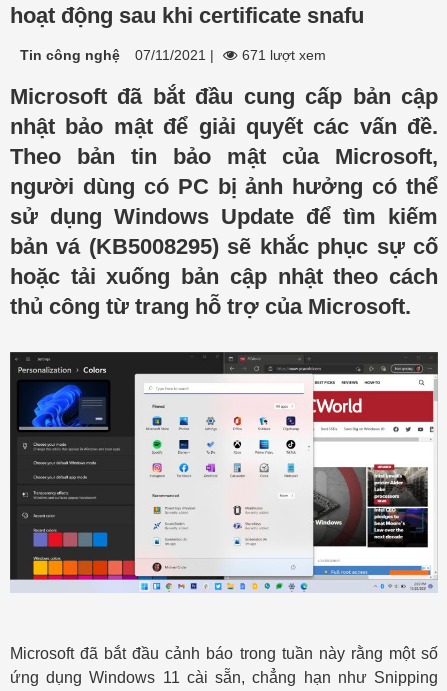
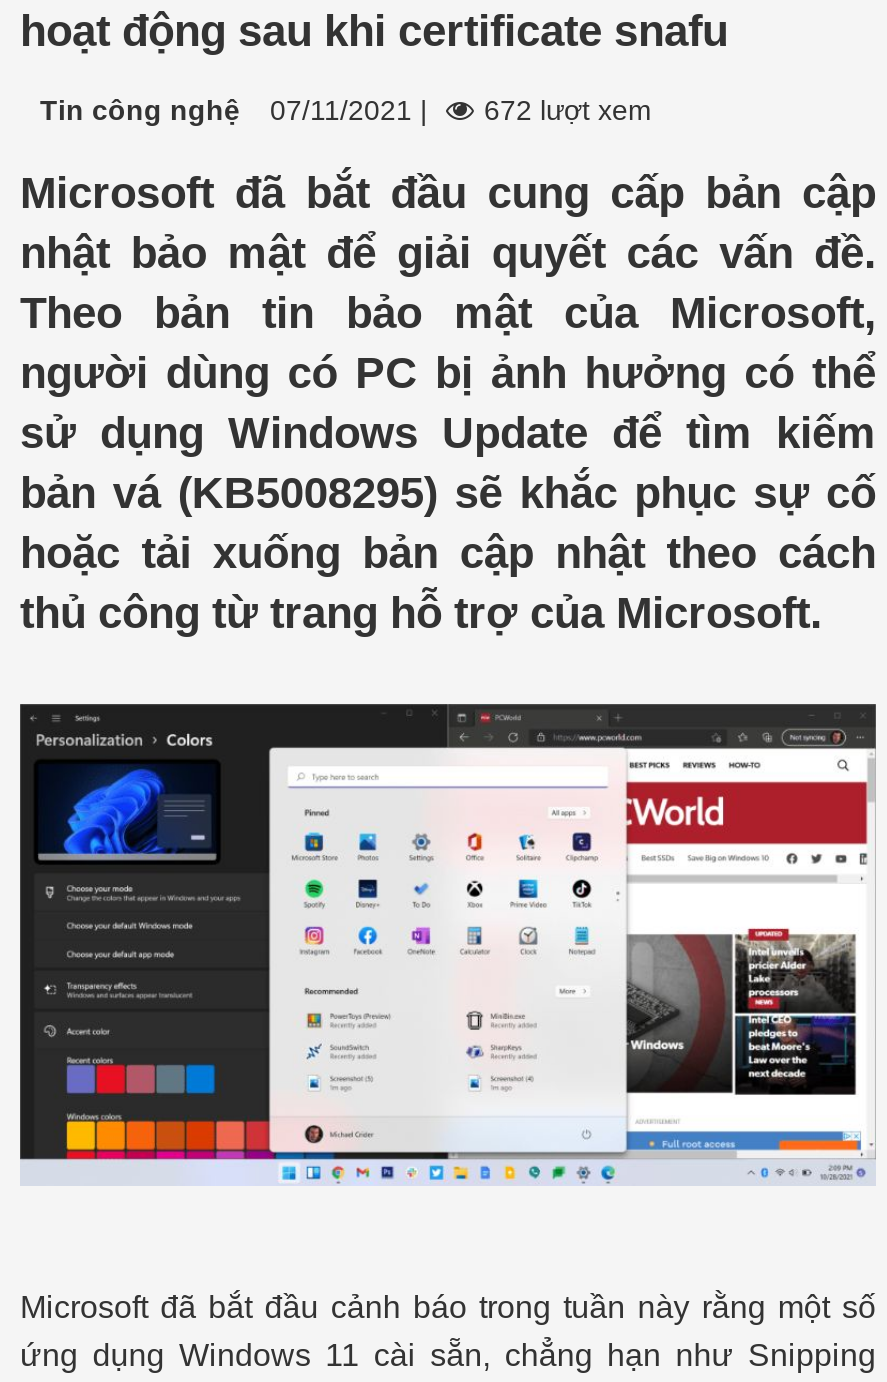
- 671 lượt xem
+ 672 lượt xem
